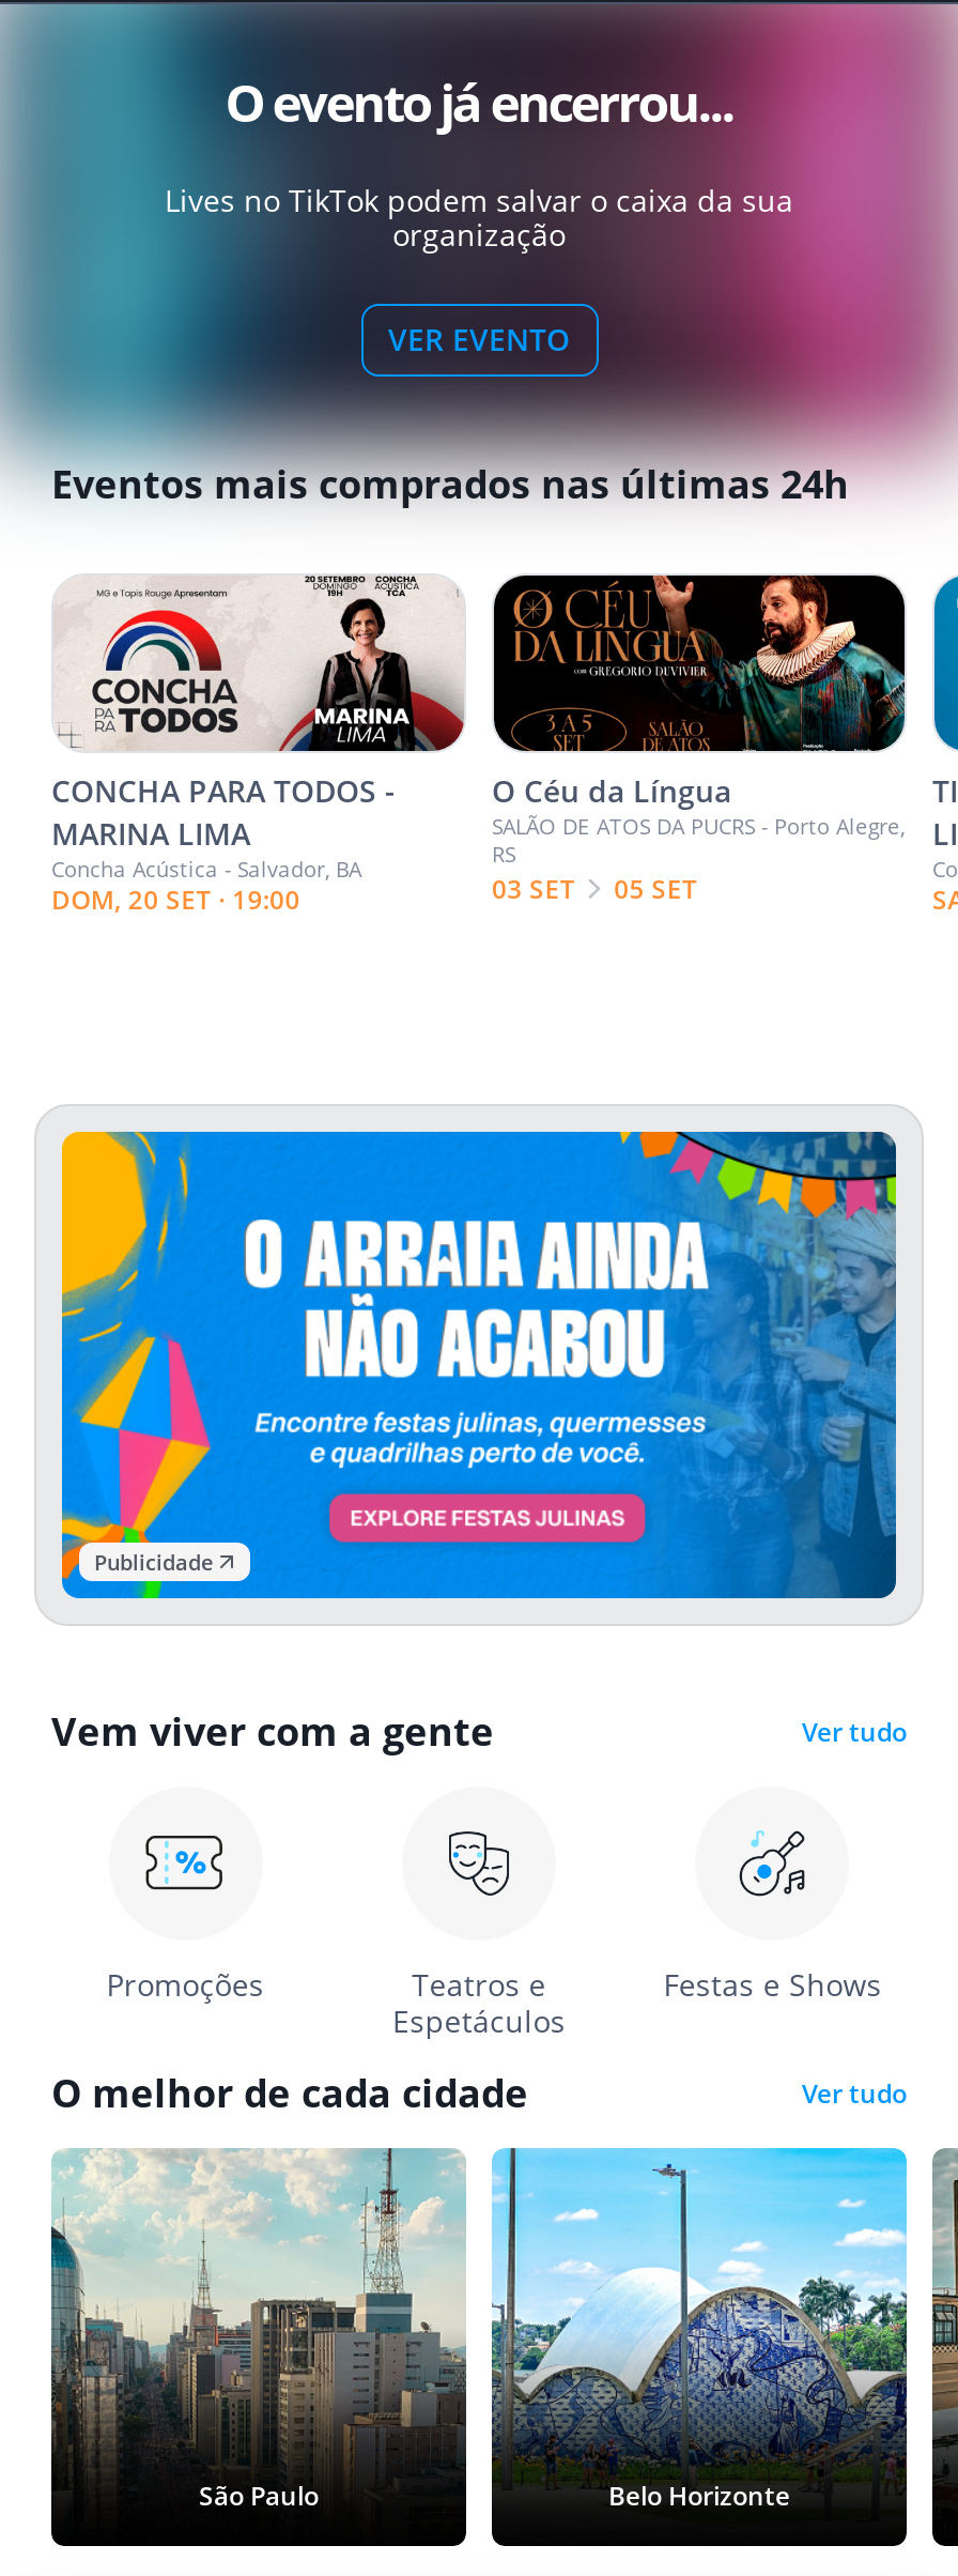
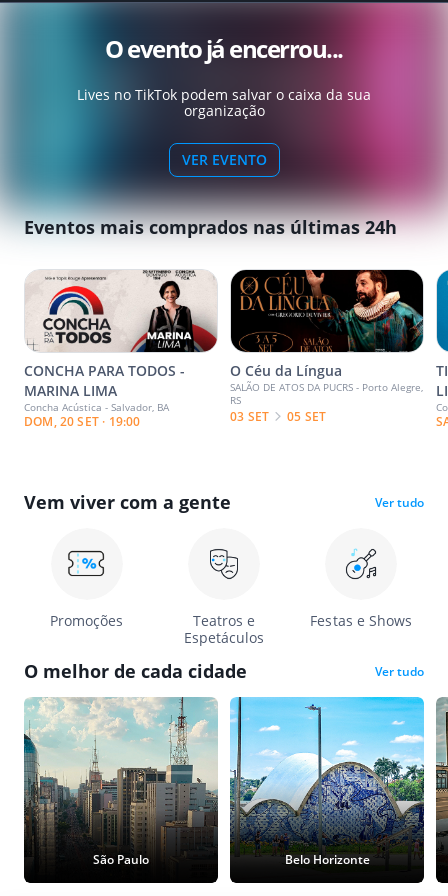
- [image]
- Publicidade
